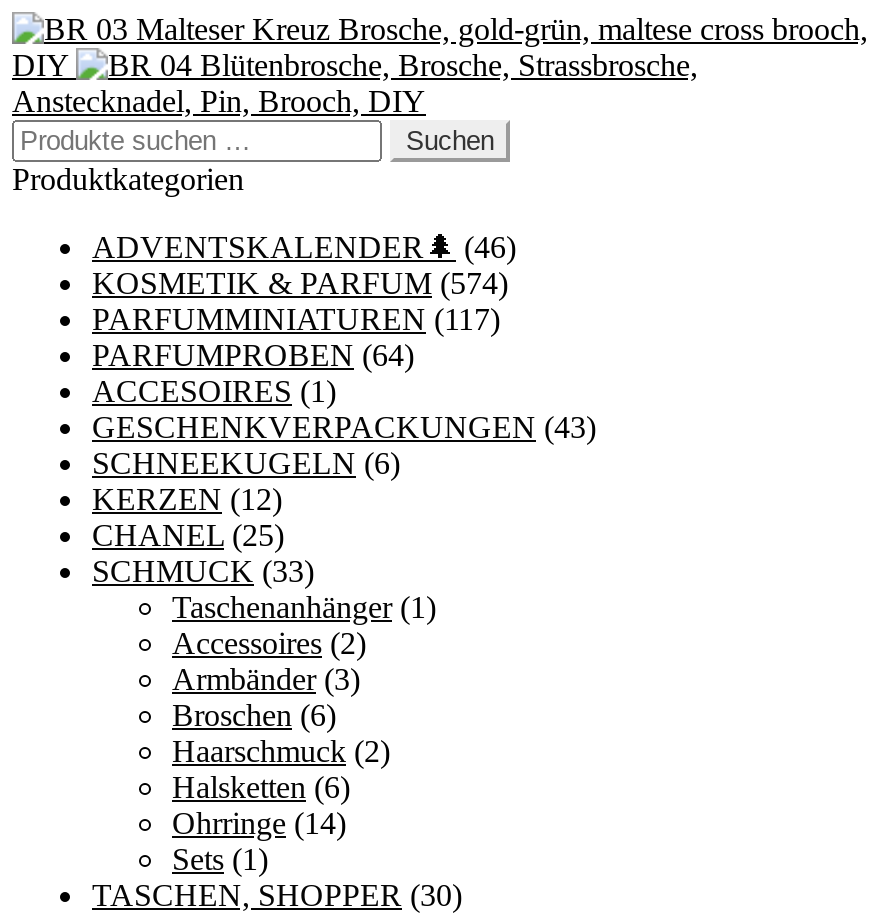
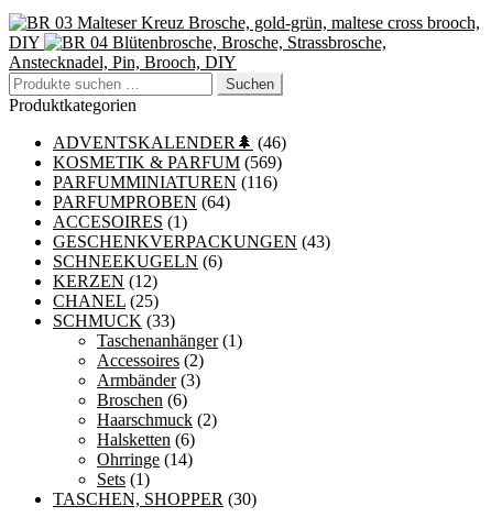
- KOSMETIK & PARFUM (574)
+ KOSMETIK & PARFUM (569)

- PARFUMMINIATUREN (117)
+ PARFUMMINIATUREN (116)
